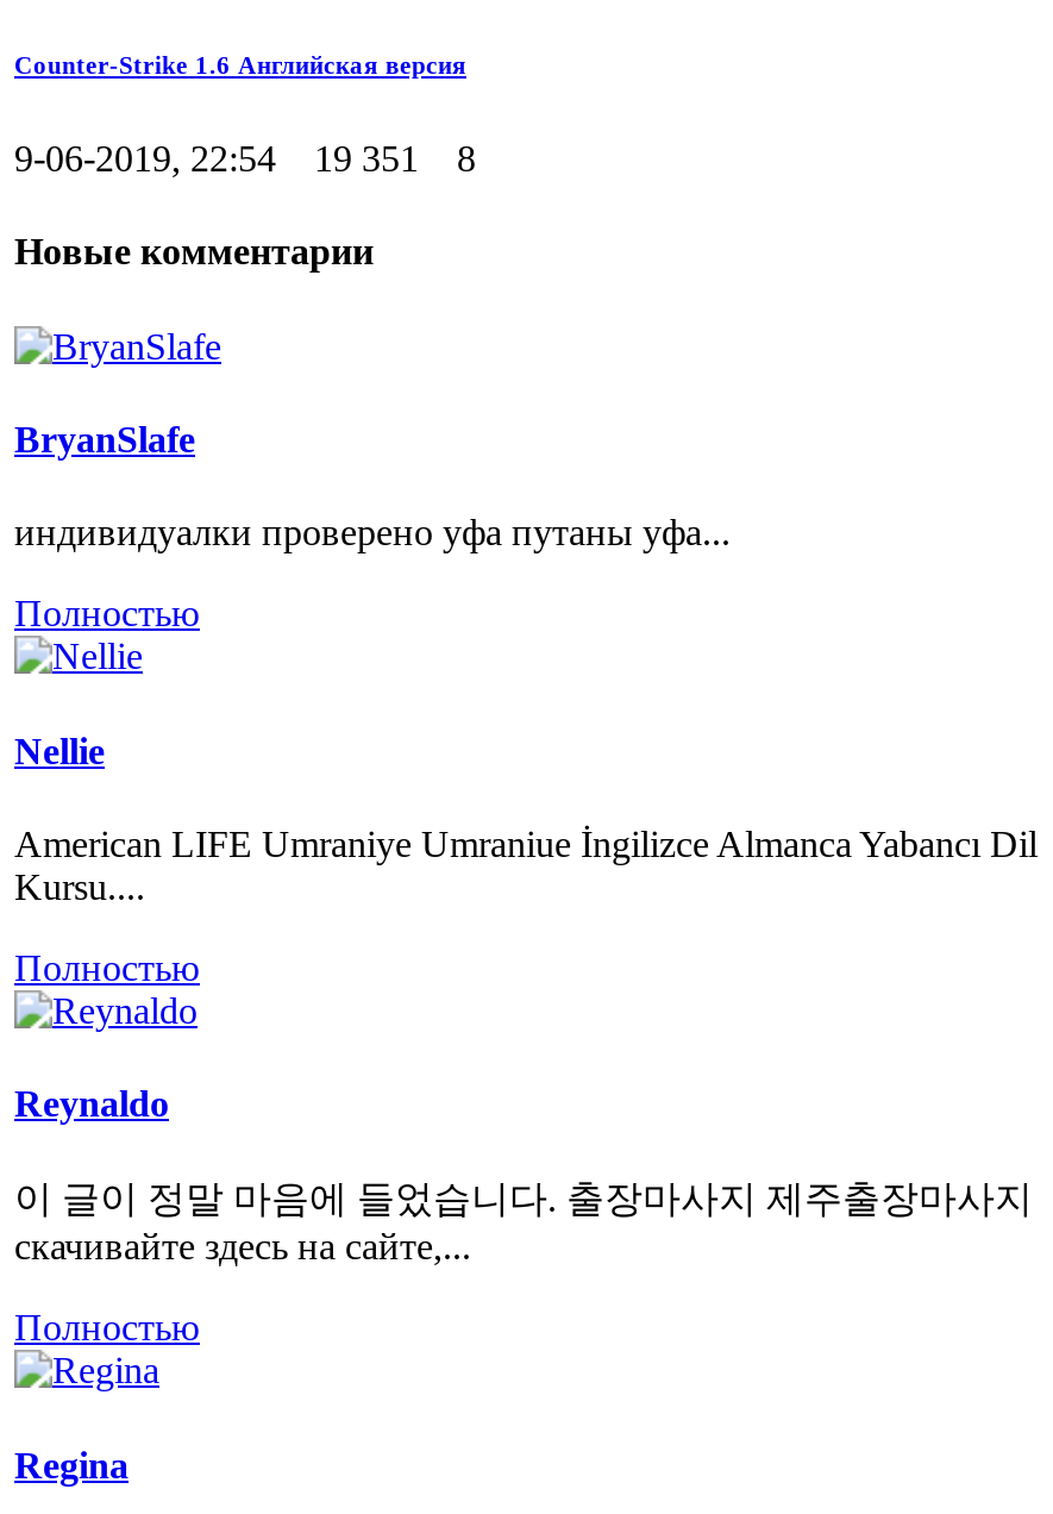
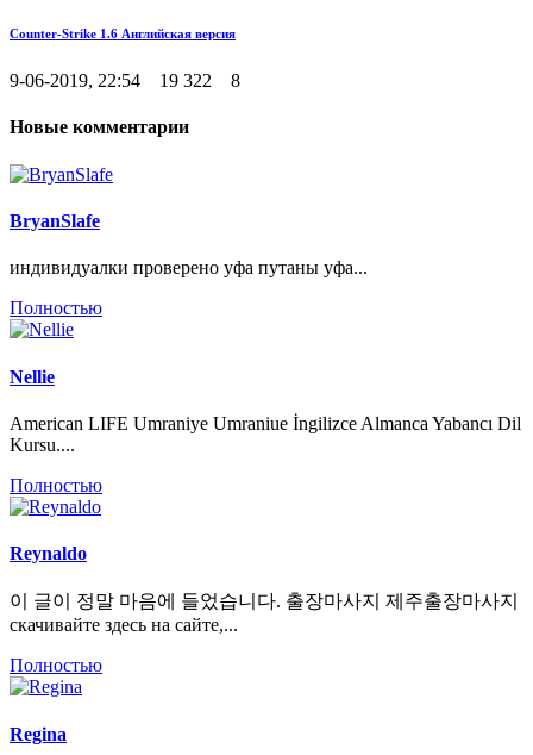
- 9-06-2019, 22:54 19 351 8
+ 9-06-2019, 22:54 19 322 8
